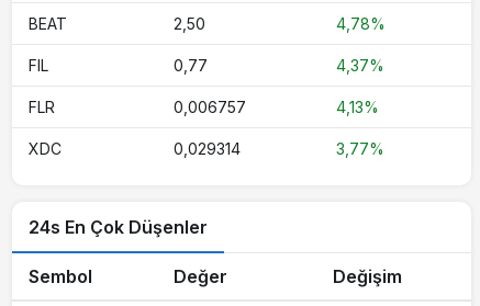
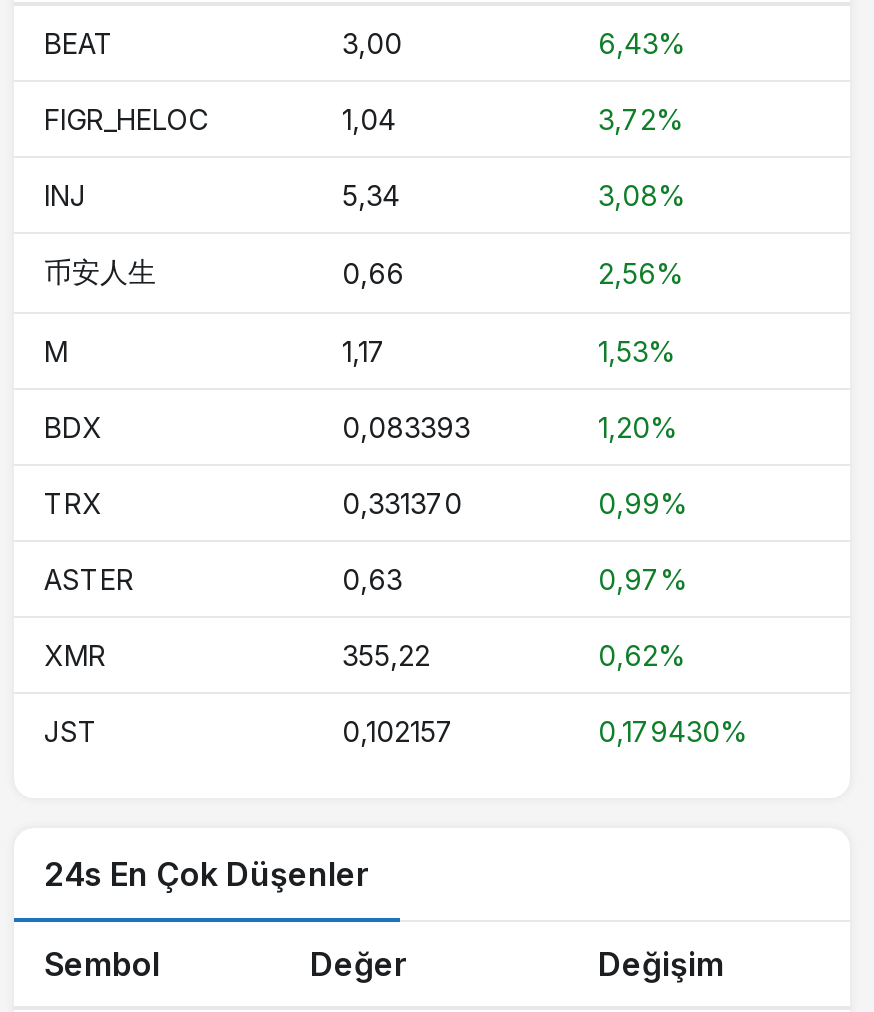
- 2,50
- 4,78%
- FIL
- 0,77
- 4,37%
- FLR
- 0,006757
- 4,13%
- XDC
- 0,029314
- 3,77%
+ 3,00
+ 6,43%
+ FIGR_HELOC
+ 1,04
+ 3,72%
+ INJ
+ 5,34
+ 3,08%
+ 币安人生
+ 0,66
+ 2,56%
+ M
+ 1,17
+ 1,53%
+ BDX
+ 0,083393
+ 1,20%
+ TRX
+ 0,331370
+ 0,99%
+ ASTER
+ 0,63
+ 0,97%
+ XMR
+ 355,22
+ 0,62%
+ JST
+ 0,102157
+ 0,179430%
